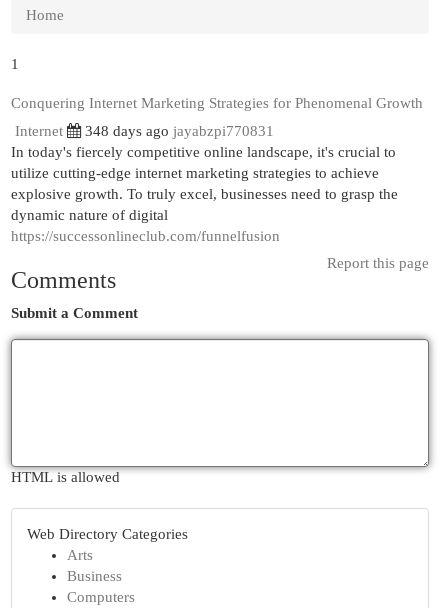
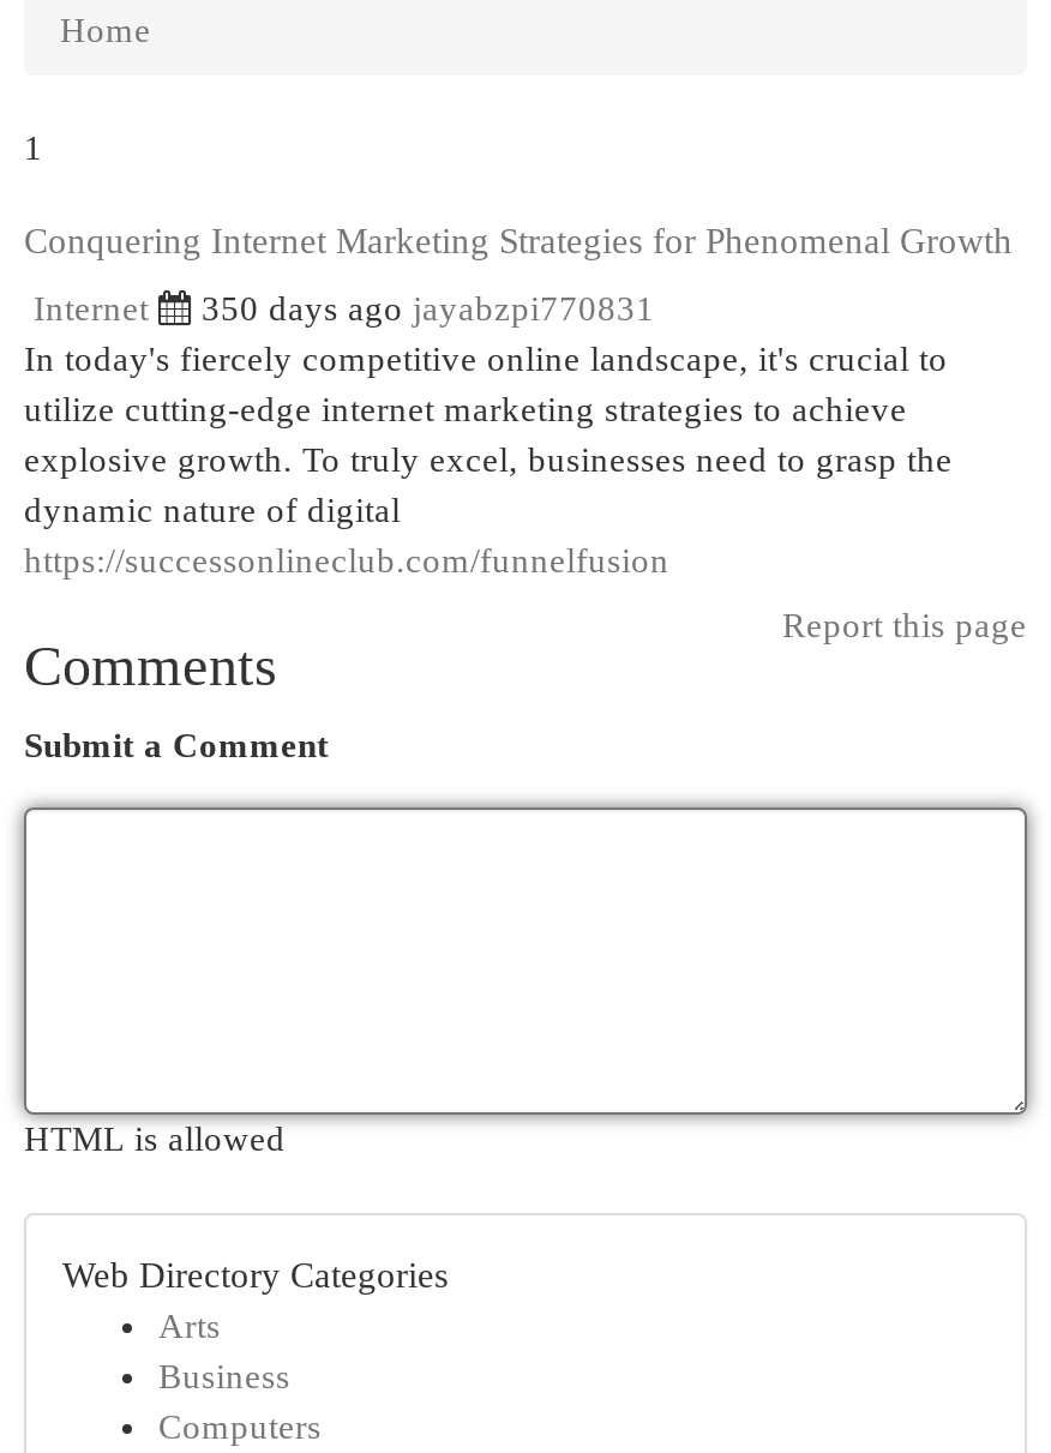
- 348 days ago jayabzpi770831
+ 350 days ago jayabzpi770831
